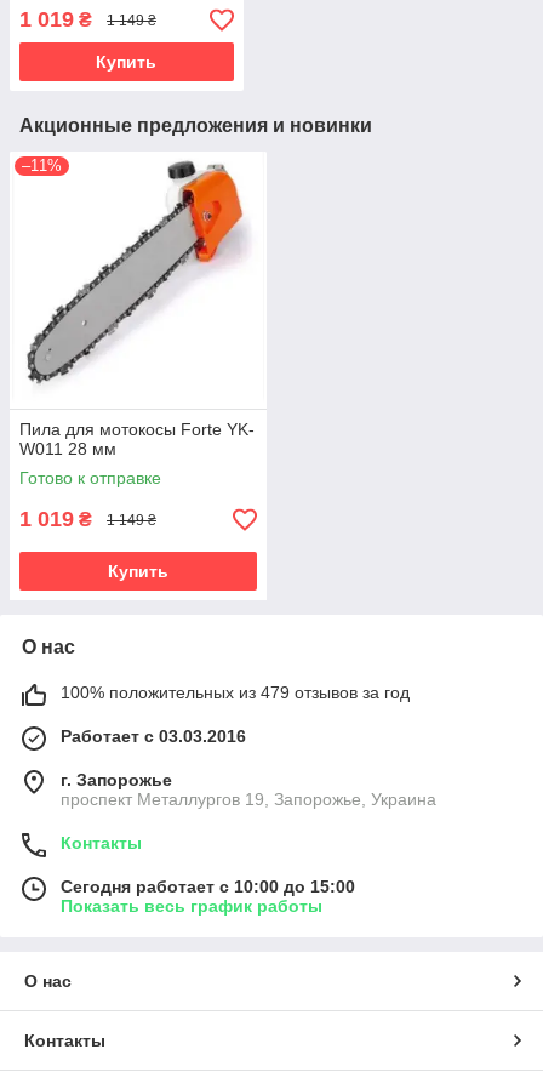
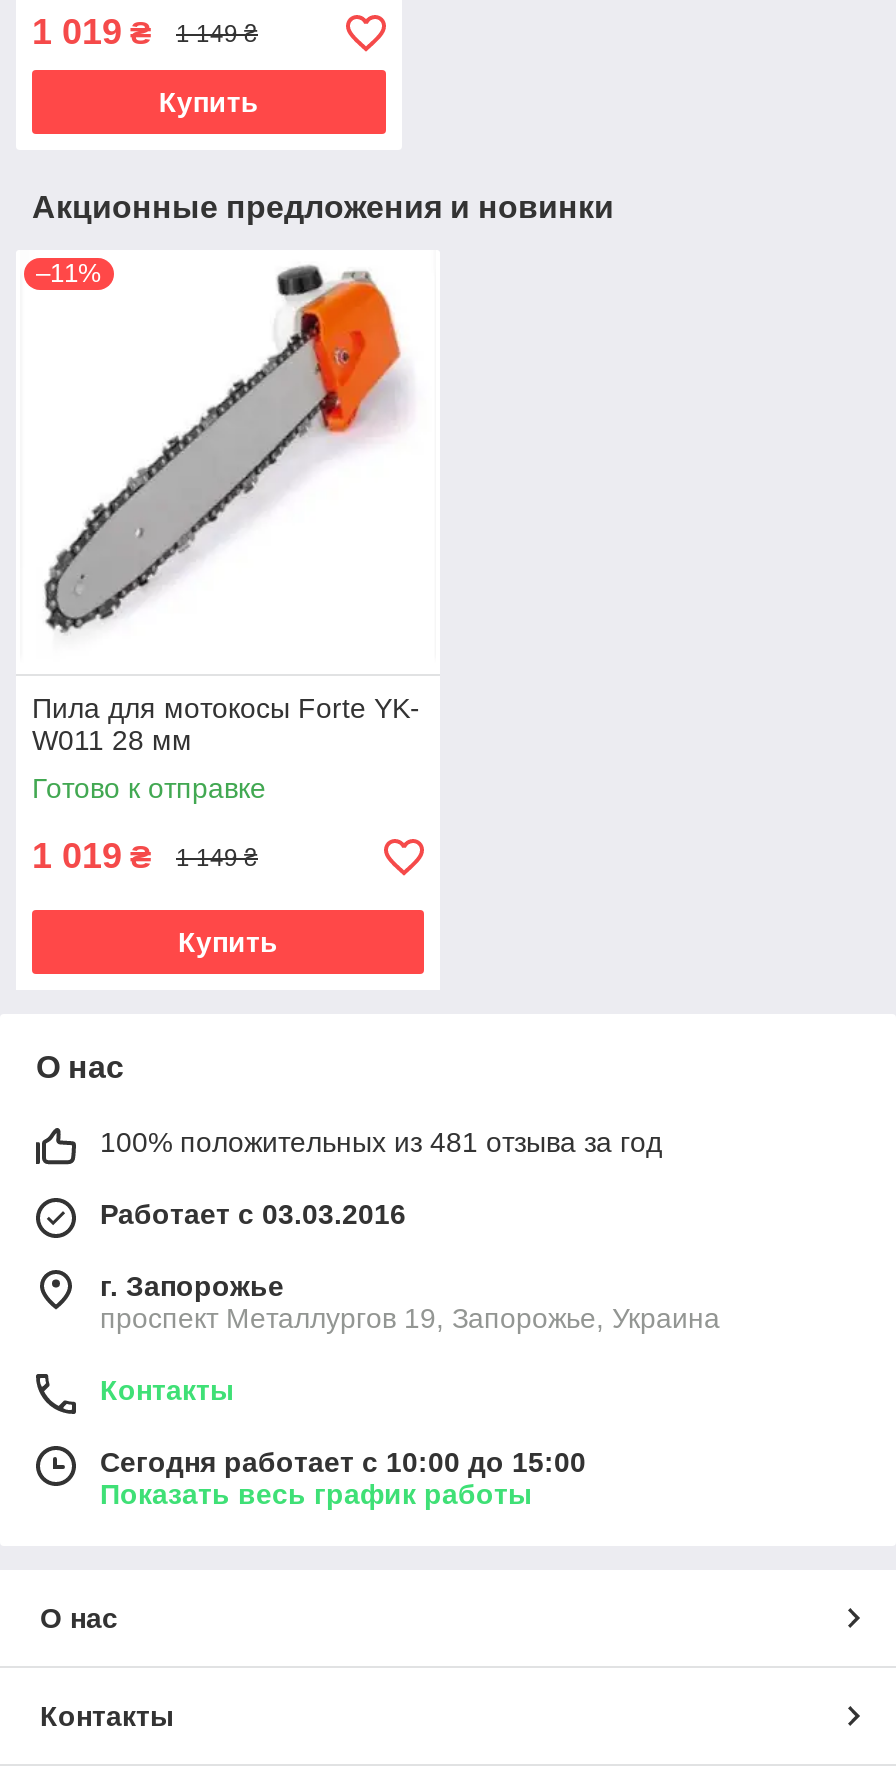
- 100% положительных из 479 отзывов за год
+ 100% положительных из 481 отзыва за год
